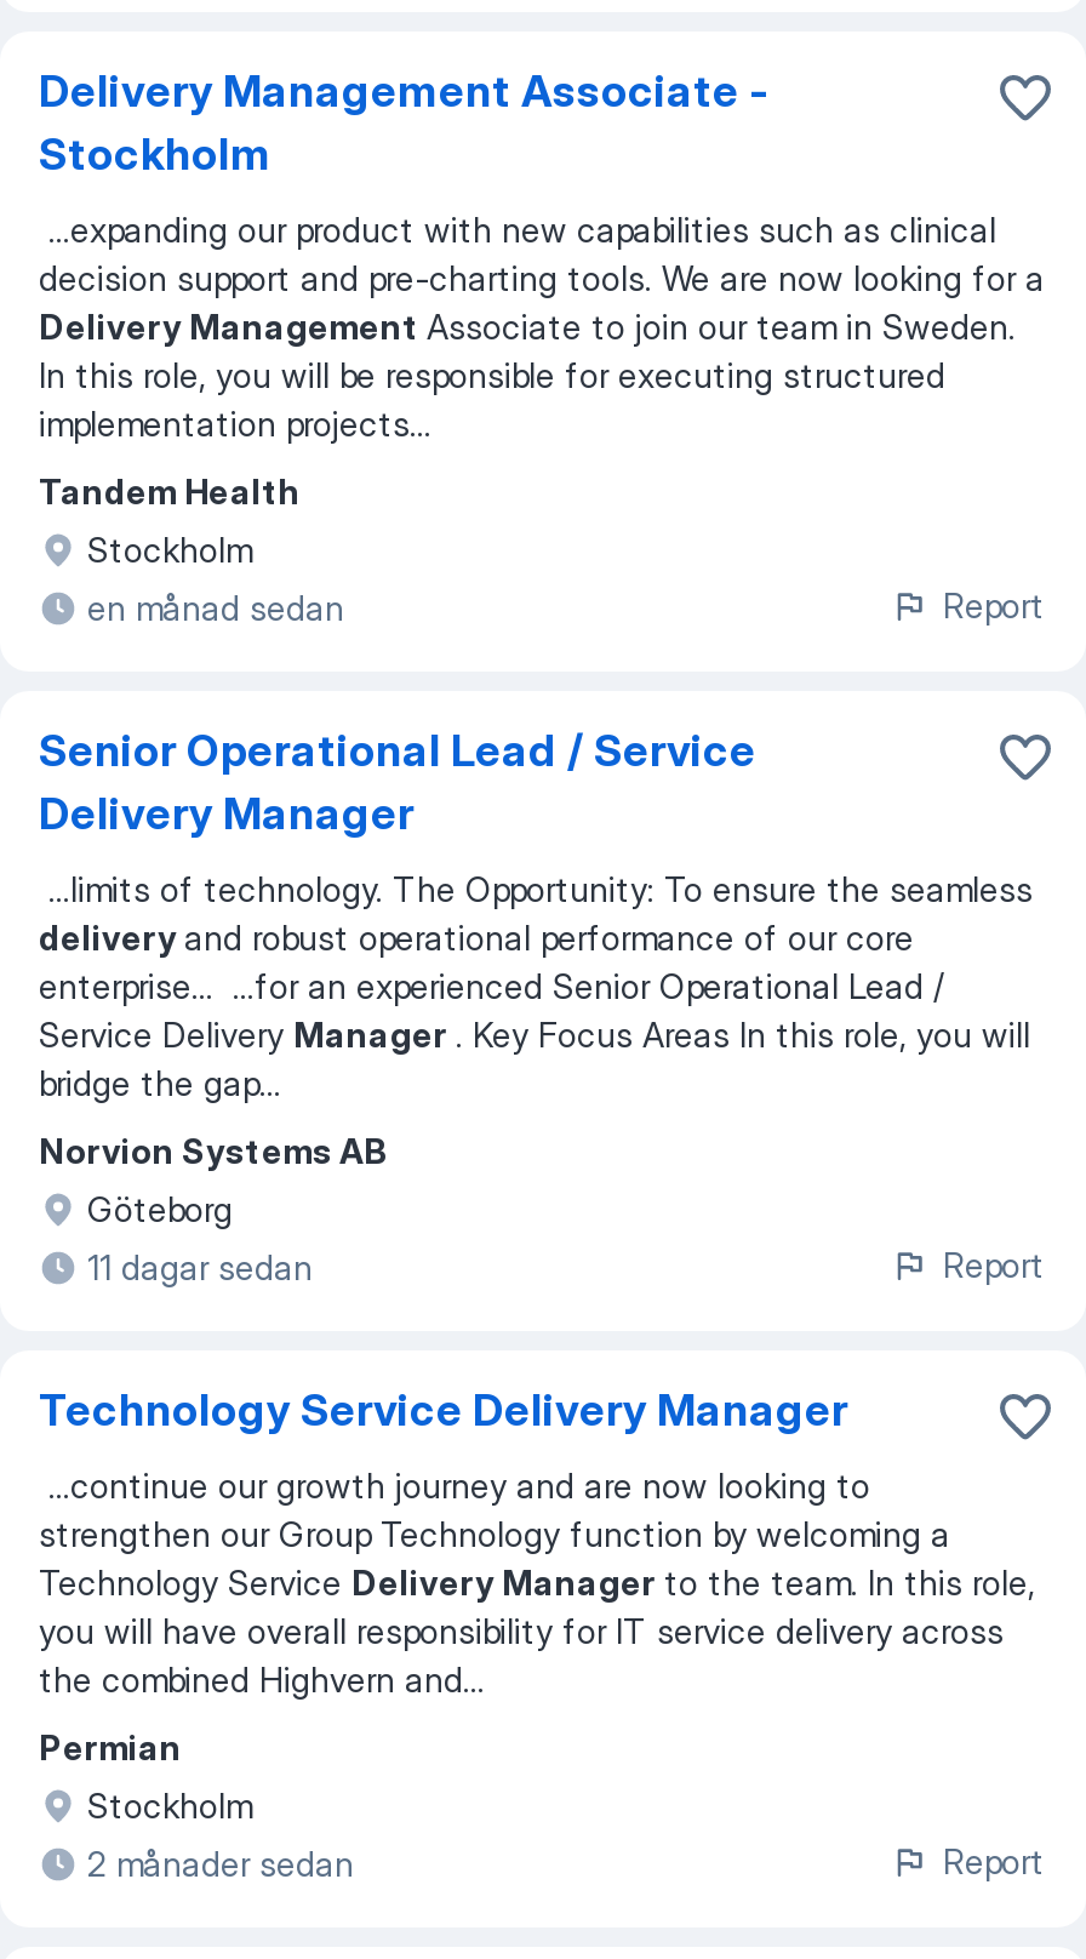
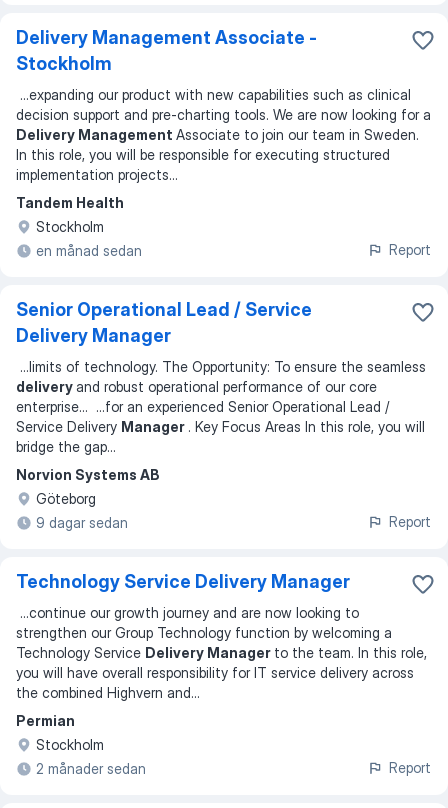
- 11 dagar sedan
+ 9 dagar sedan
